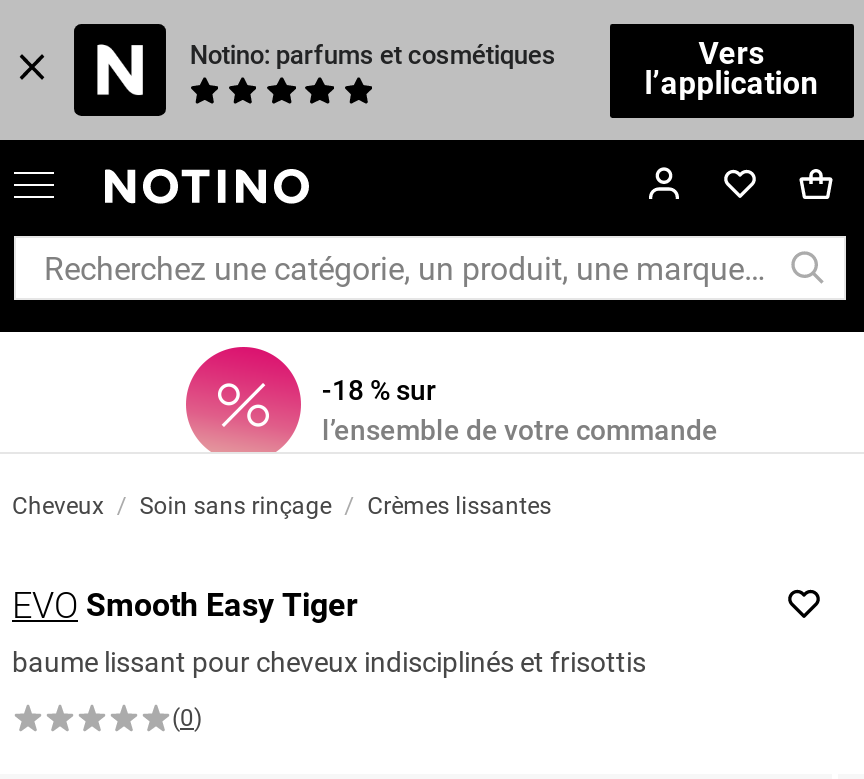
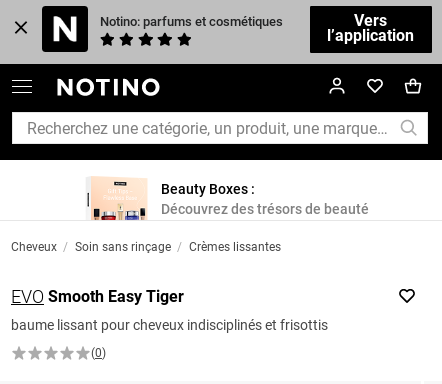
- [image]
- -18 % sur
- l’ensemble de votre commande
+ [image]
+ Beauty Boxes :
+ Découvrez des trésors de beauté
